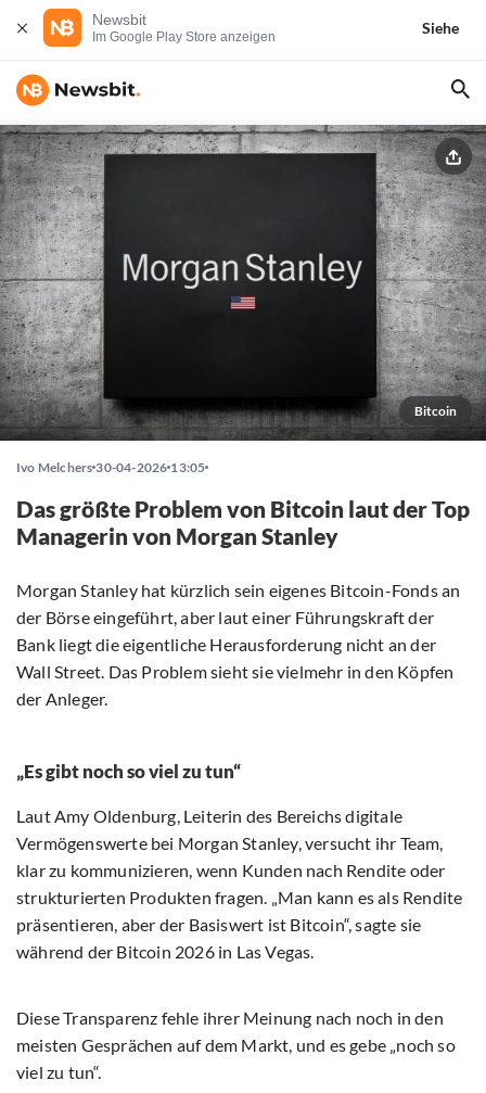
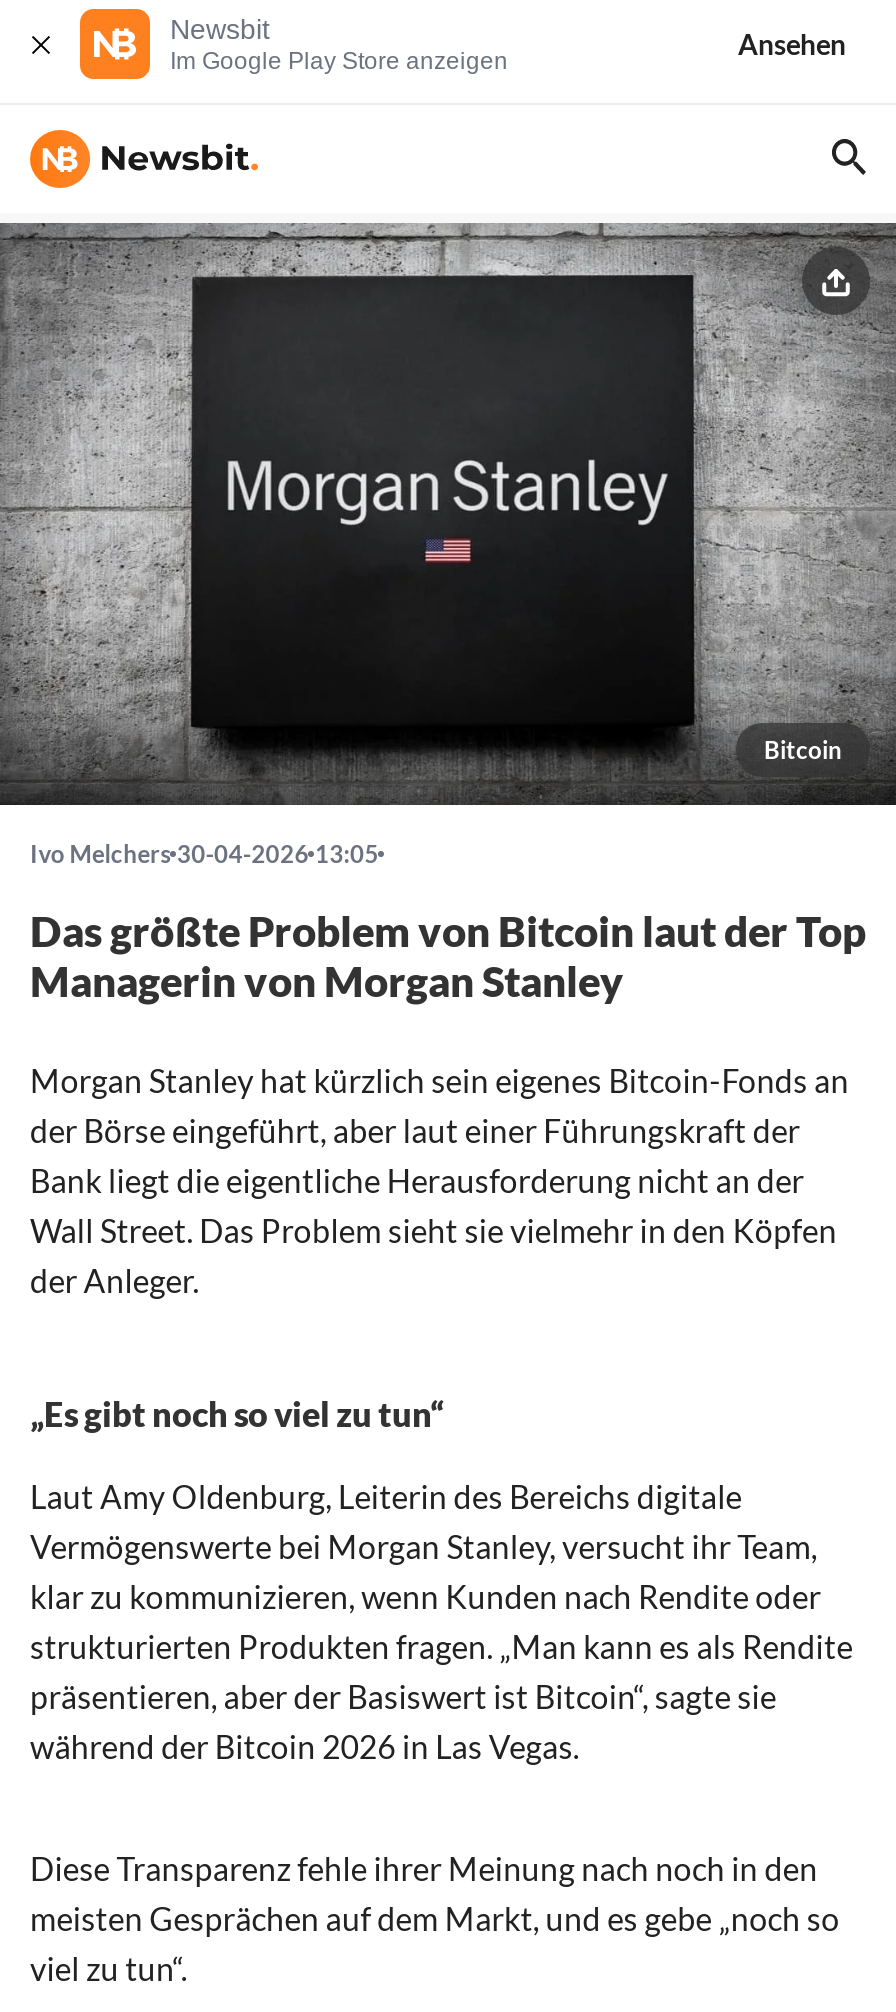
- Siehe
+ Ansehen
